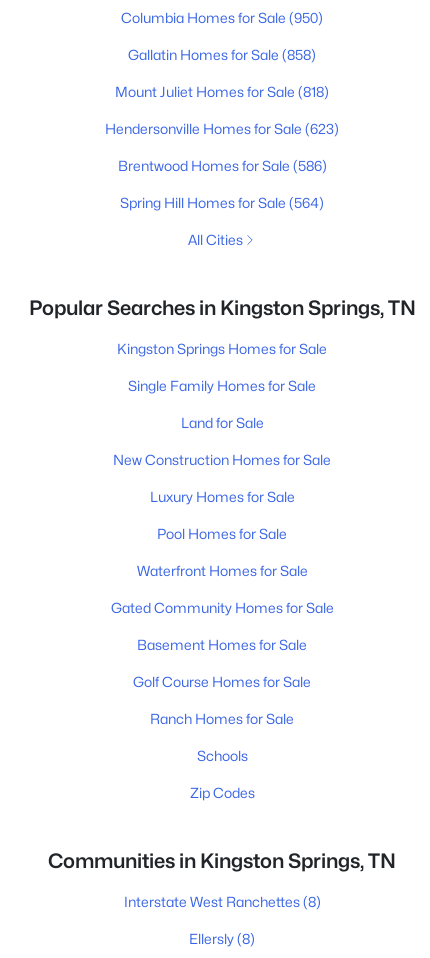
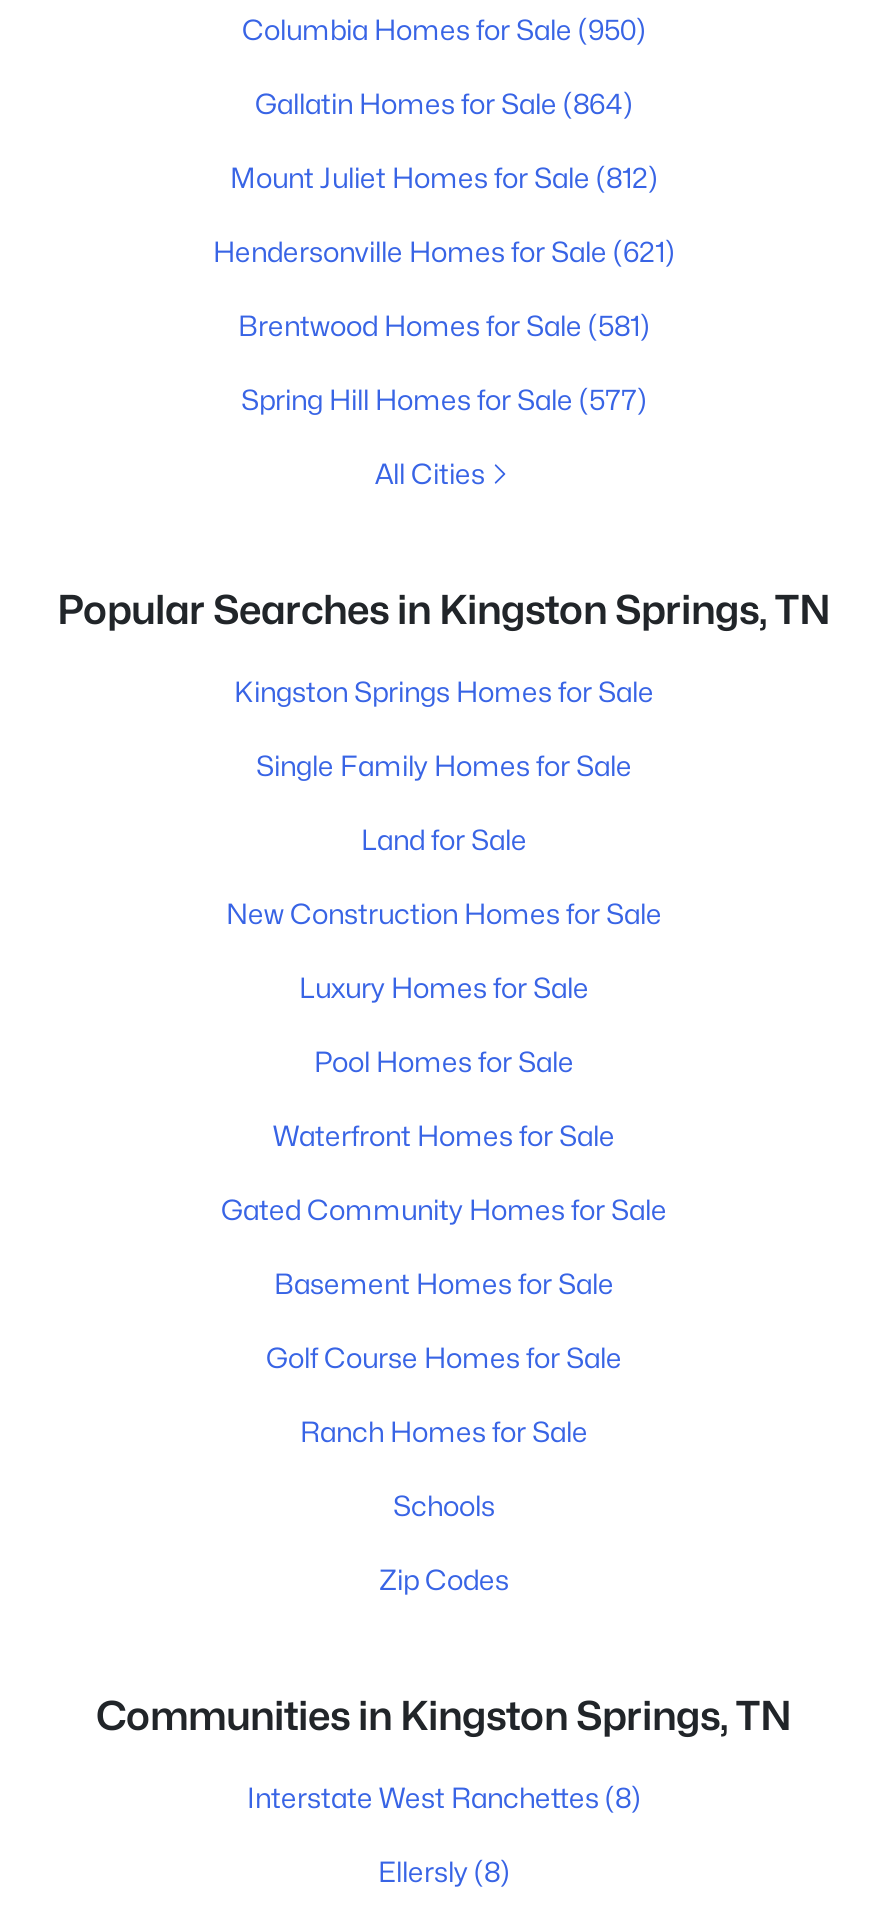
- Gallatin Homes for Sale (858)
+ Gallatin Homes for Sale (864)

- Mount Juliet Homes for Sale (818)
+ Mount Juliet Homes for Sale (812)

- Hendersonville Homes for Sale (623)
+ Hendersonville Homes for Sale (621)

- Brentwood Homes for Sale (586)
+ Brentwood Homes for Sale (581)

- Spring Hill Homes for Sale (564)
+ Spring Hill Homes for Sale (577)
